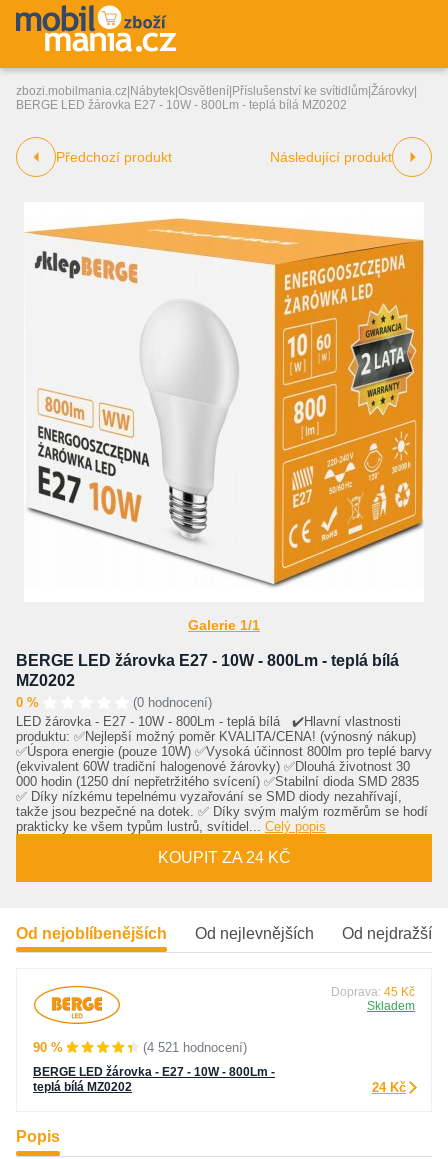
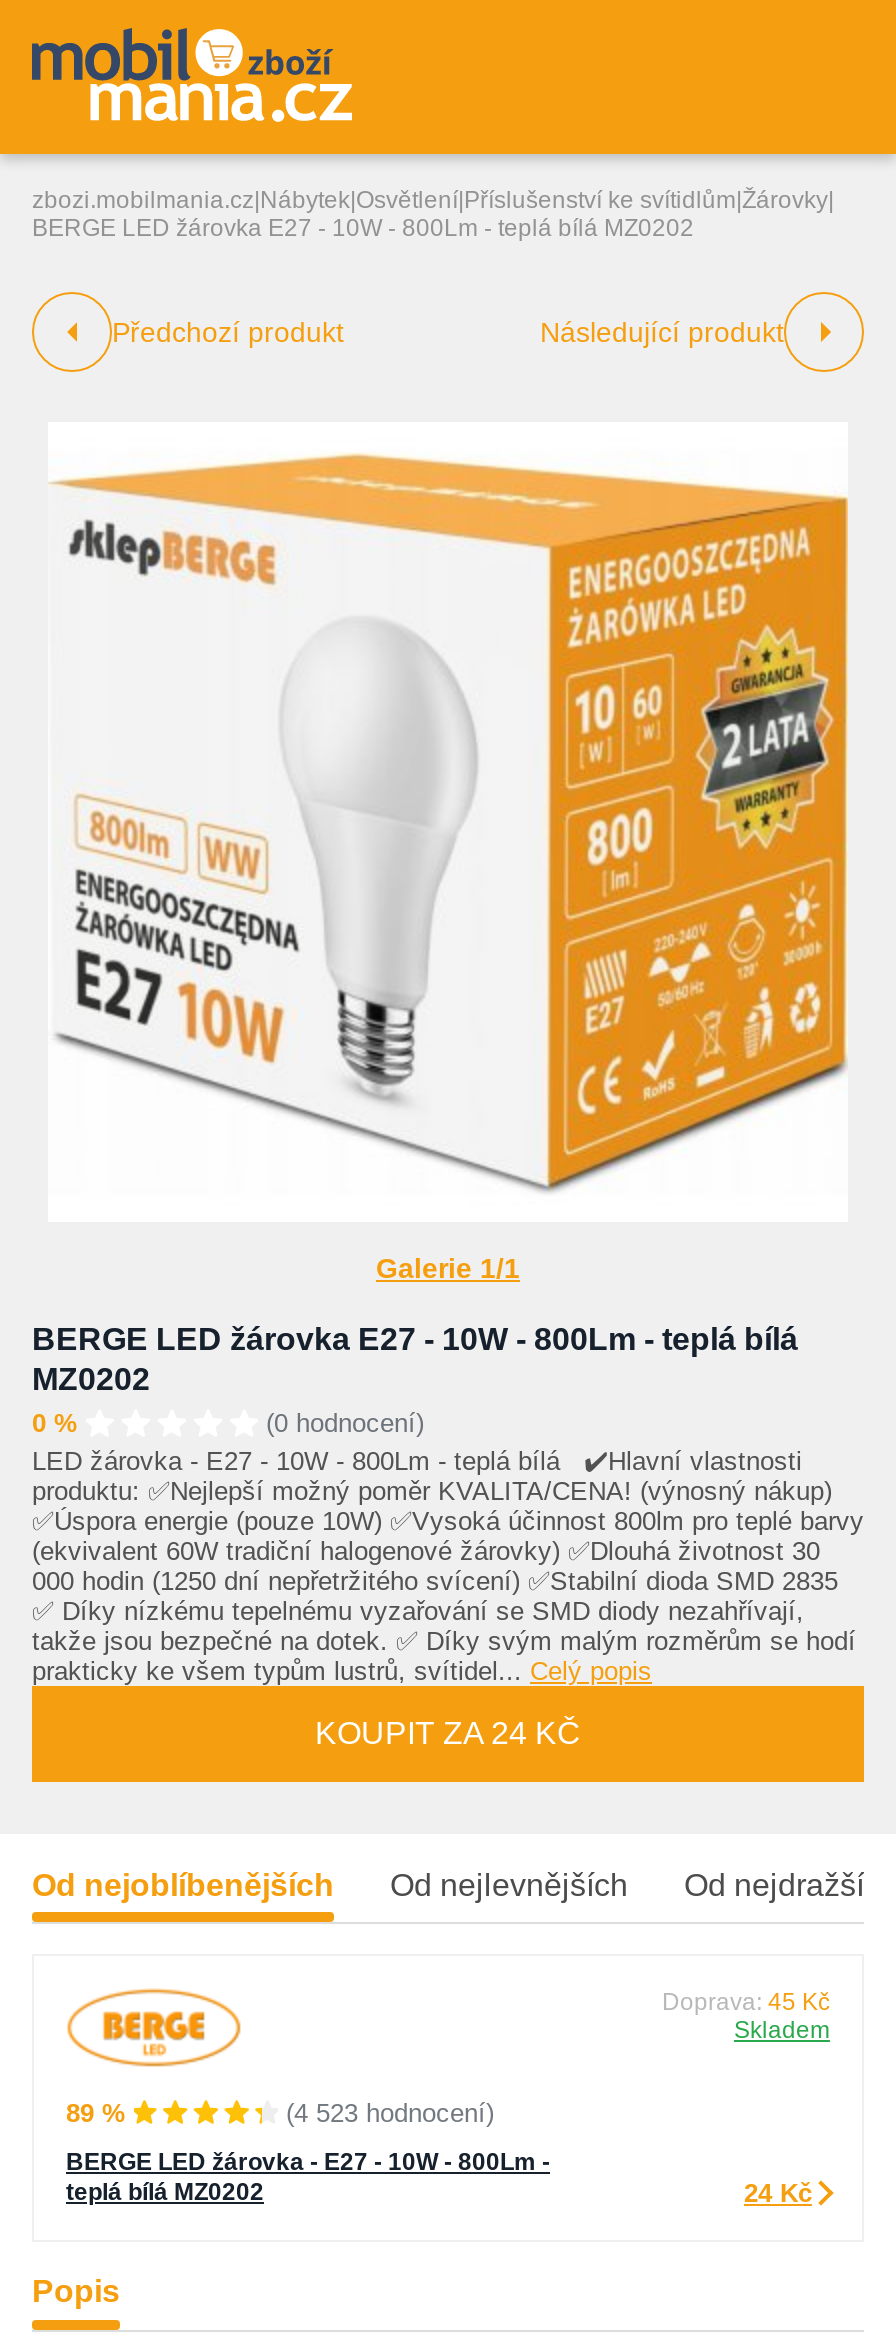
- 90 %
+ 89 %

- (4 521 hodnocení)
+ (4 523 hodnocení)
